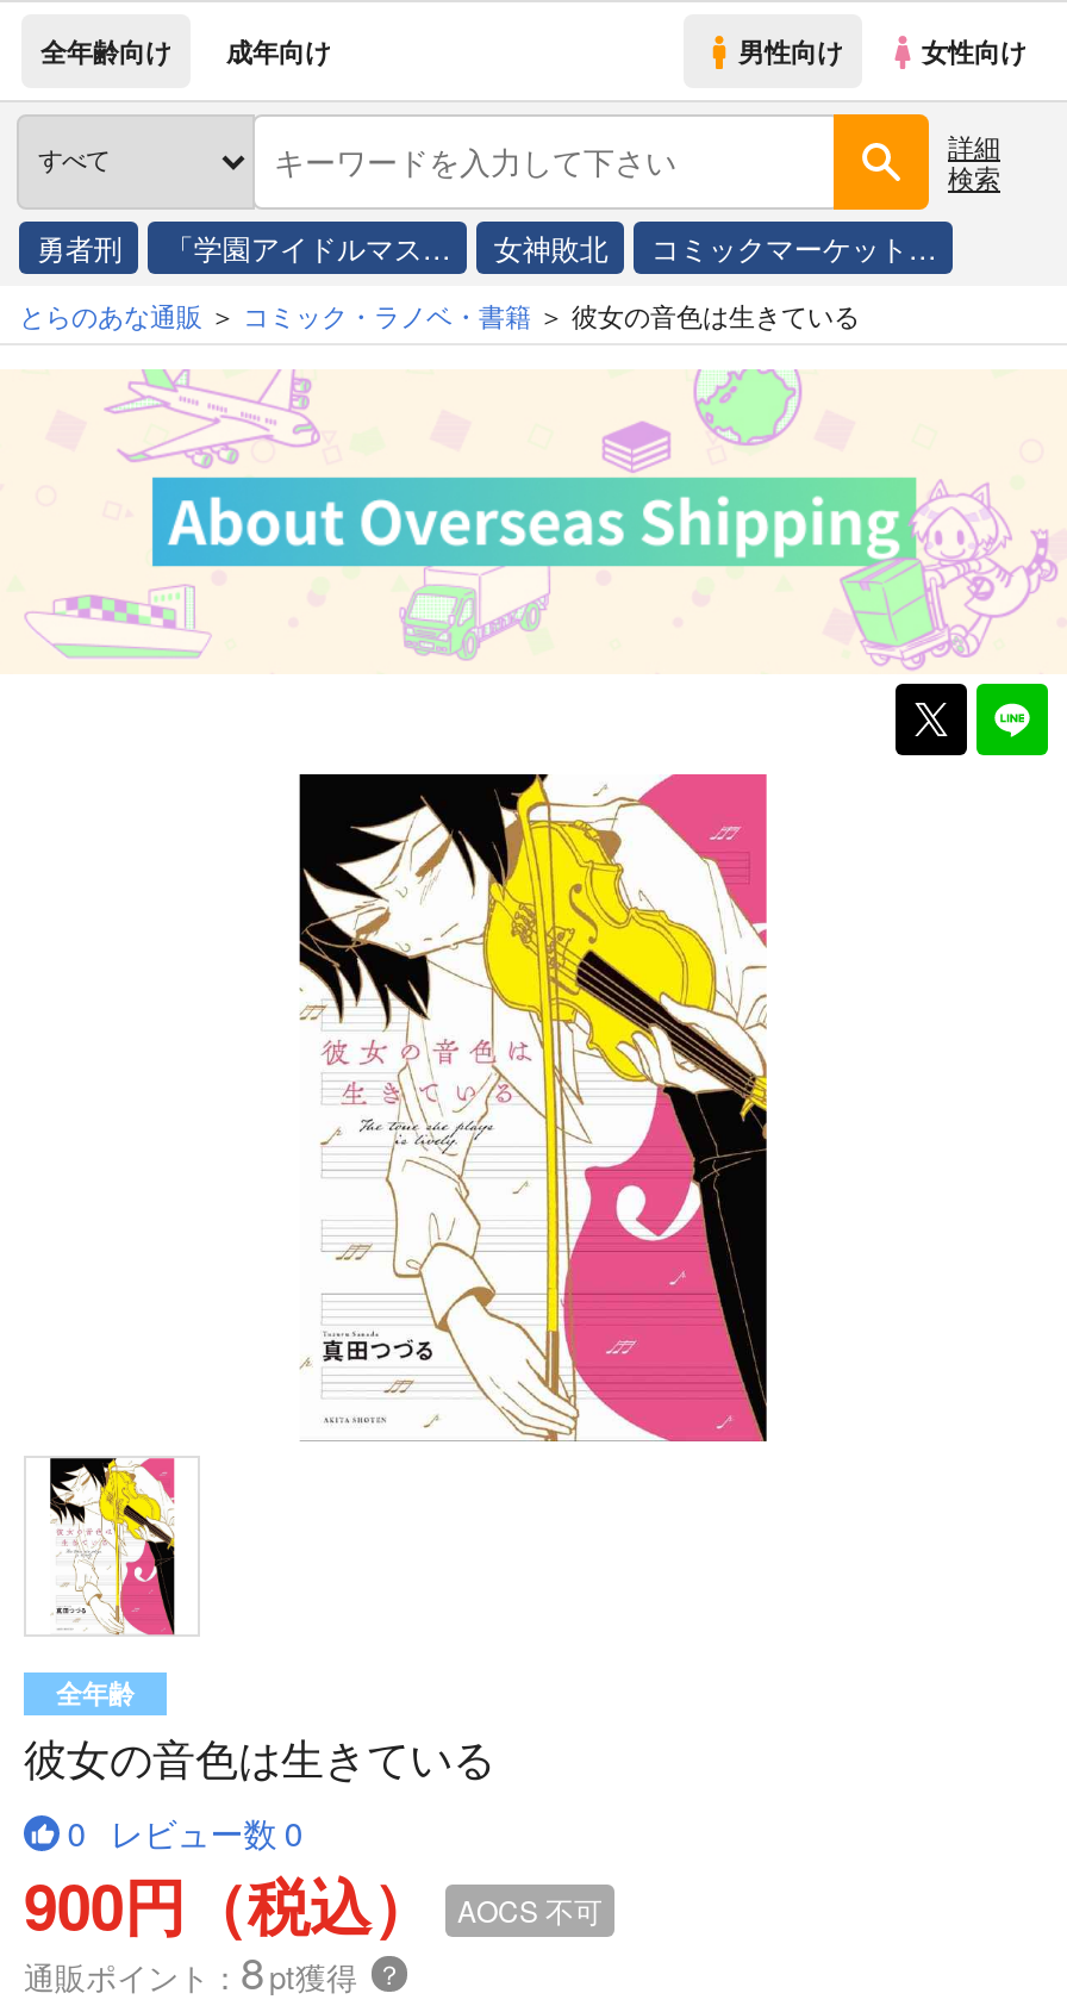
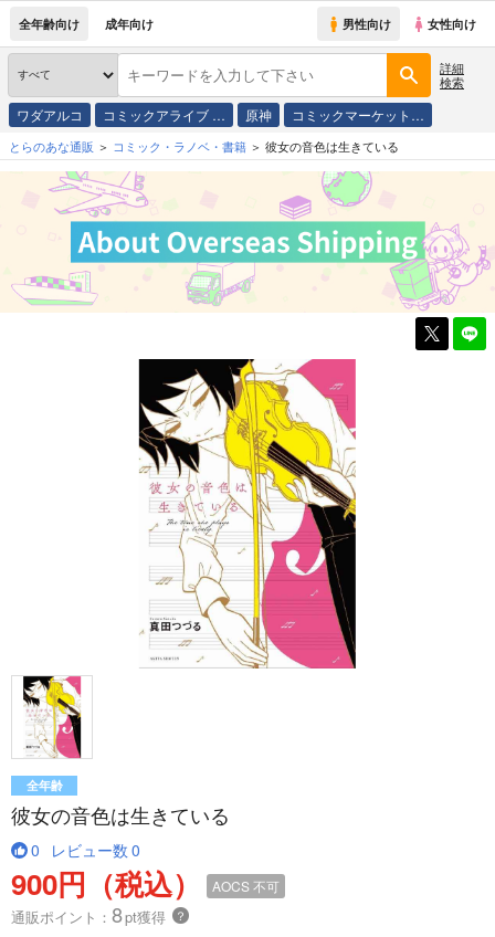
- 勇者刑
- 「学園アイドルマス…
- 女神敗北
+ ワダアルコ
+ コミックアライブ …
+ 原神
